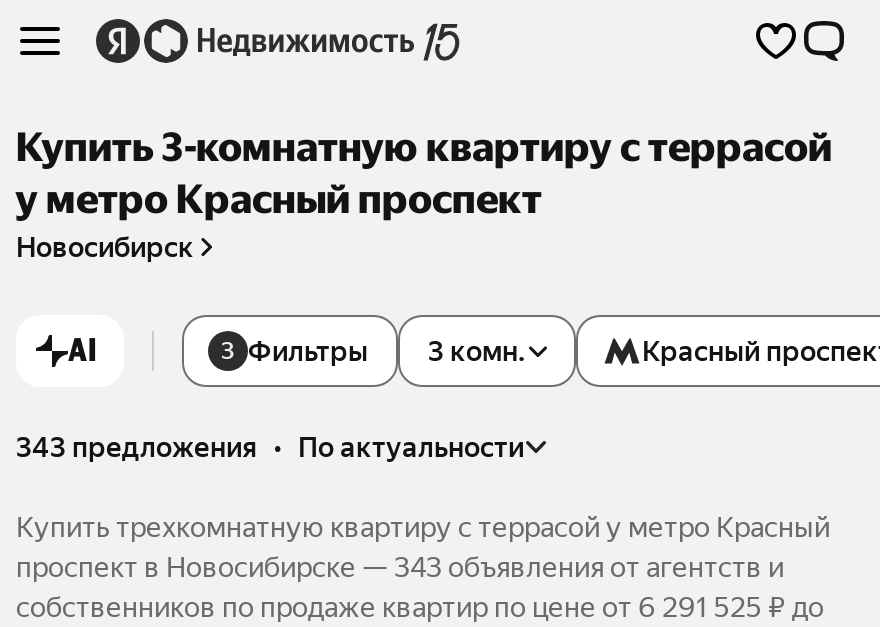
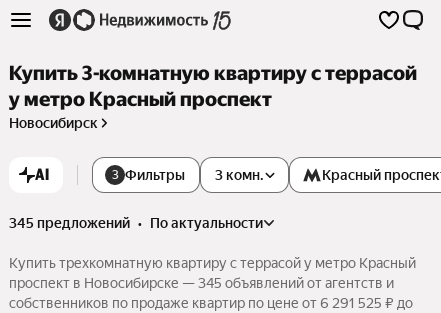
- 343 предложения • по актуальности
+ 345 предложений • по актуальности

- проспект в Новосибирске — 343 объявления от агентств и
+ проспект в Новосибирске — 345 объявлений от агентств и
